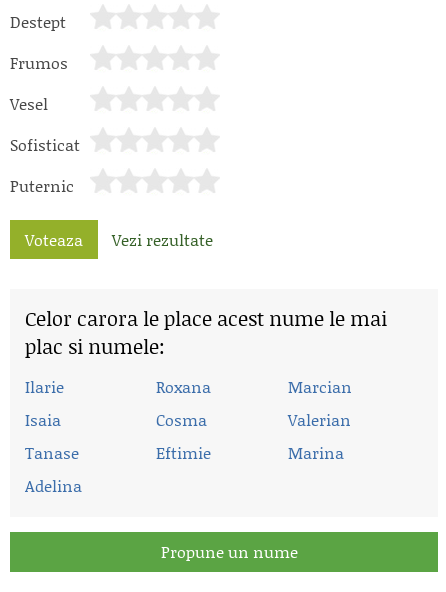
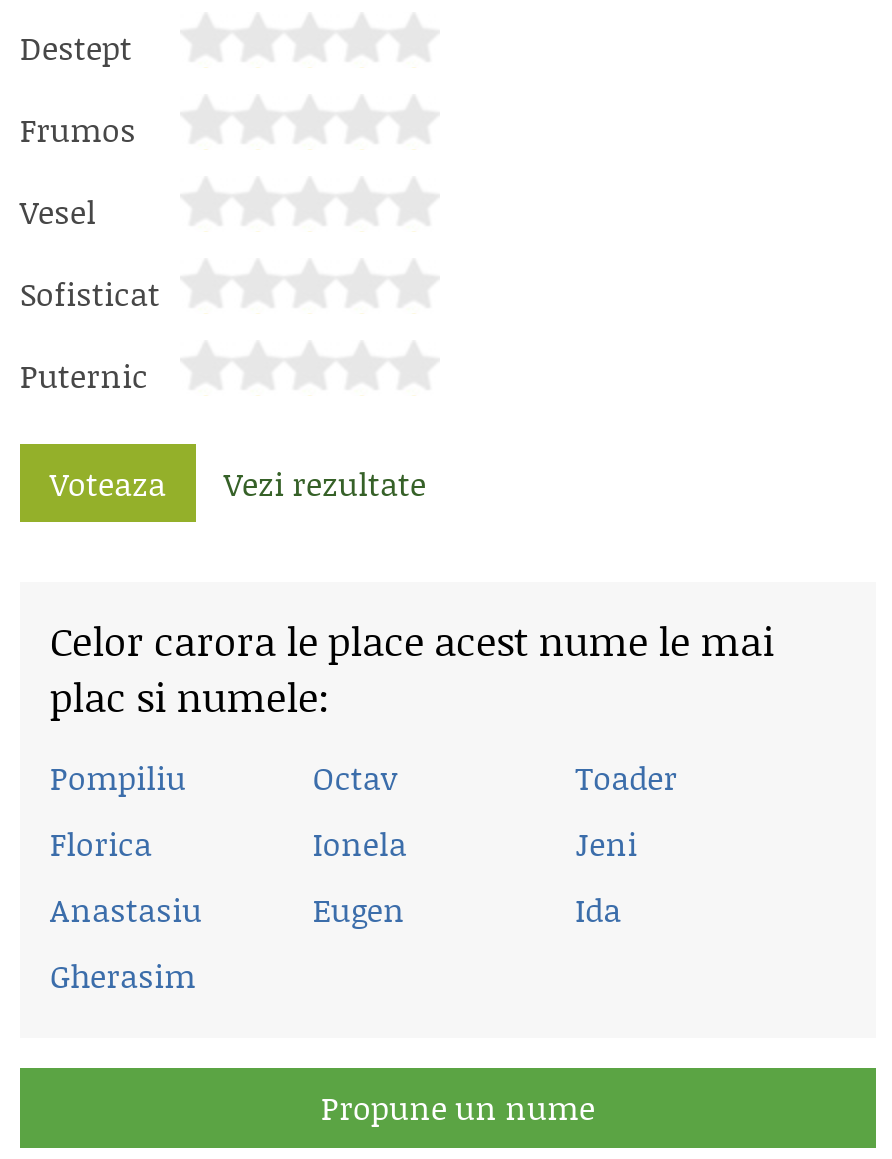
- Ilarie
- Roxana
- Marcian
- Isaia
- Cosma
- Valerian
- Tanase
- Eftimie
- Marina
- Adelina
+ Pompiliu
+ Octav
+ Toader
+ Florica
+ Ionela
+ Jeni
+ Anastasiu
+ Eugen
+ Ida
+ Gherasim
